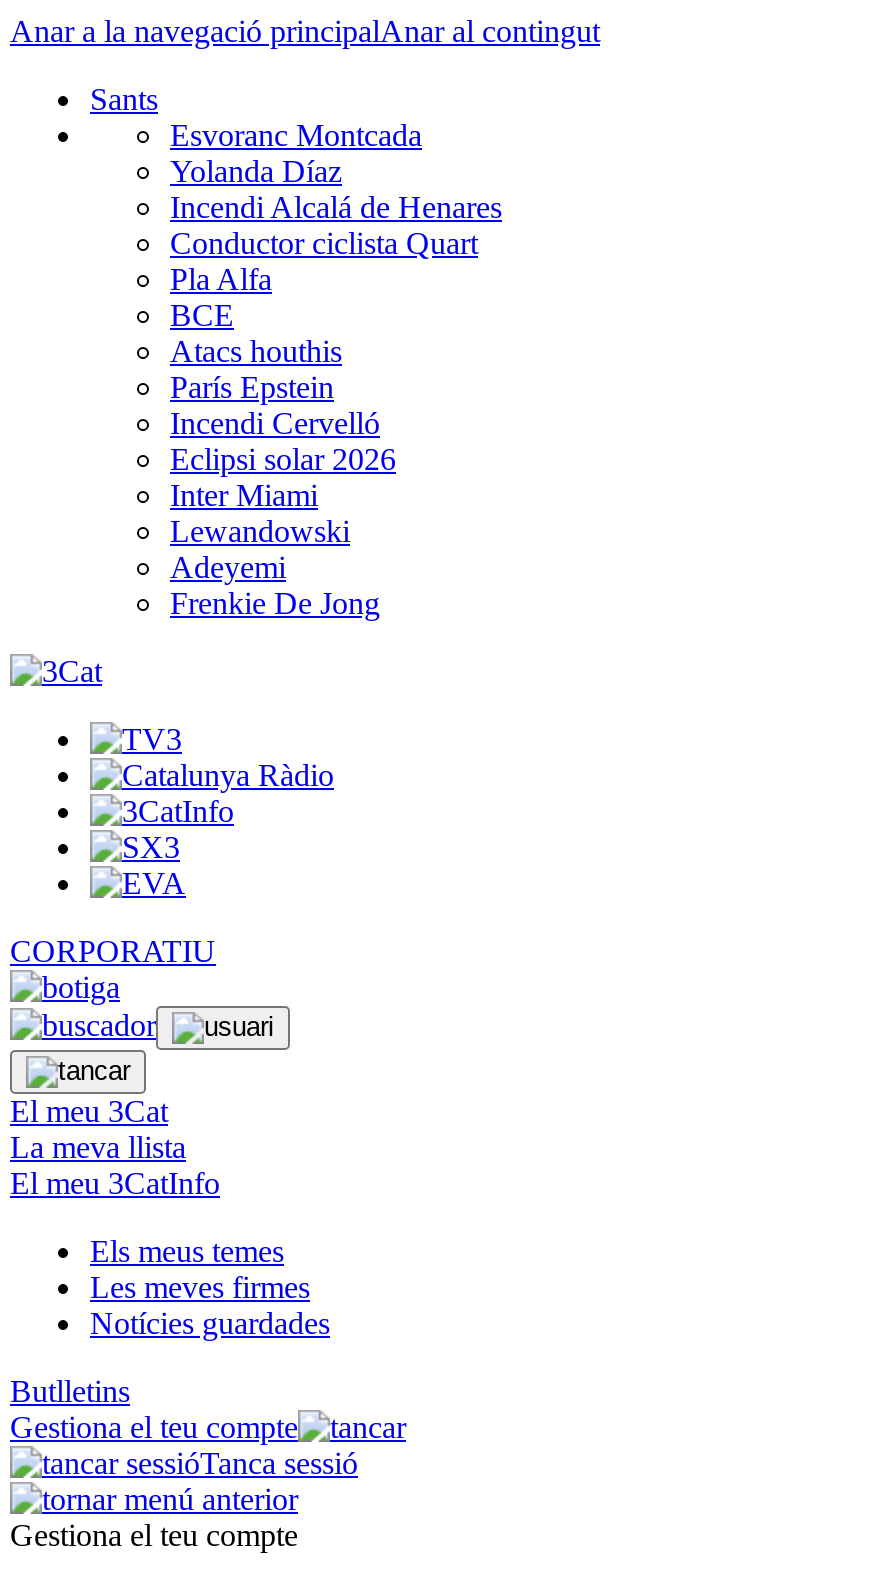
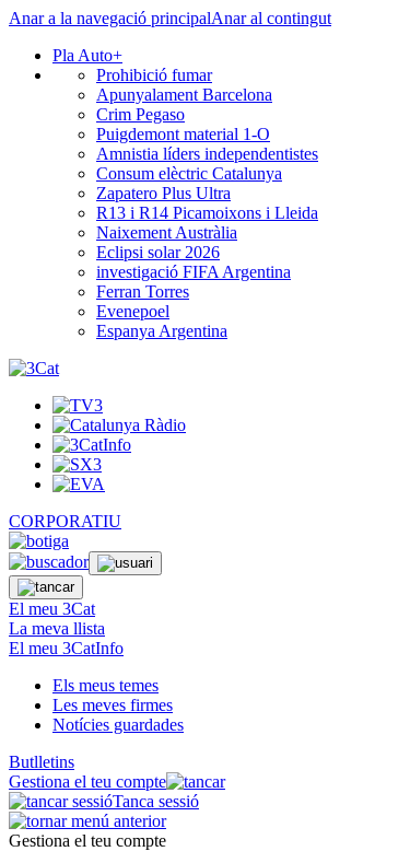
- Sants
- Esvoranc Montcada
- Yolanda Díaz
- Incendi Alcalá de Henares
- Conductor ciclista Quart
- Pla Alfa
- BCE
- Atacs houthis
- París Epstein
- Incendi Cervelló
+ Pla Auto+
+ Prohibició fumar
+ Apunyalament Barcelona
+ Crim Pegaso
+ Puigdemont material 1-O
+ Amnistia líders independentistes
+ Consum elèctric Catalunya
+ Zapatero Plus Ultra
+ R13 i R14 Picamoixons i Lleida
+ Naixement Austràlia

- Inter Miami
- Lewandowski
- Adeyemi
- Frenkie De Jong
+ investigació FIFA Argentina
+ Ferran Torres
+ Evenepoel
+ Espanya Argentina
